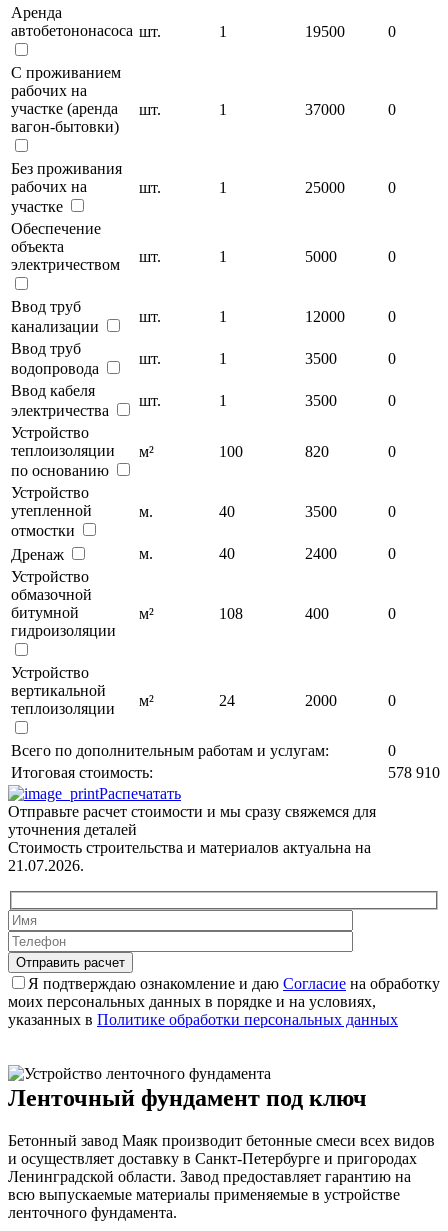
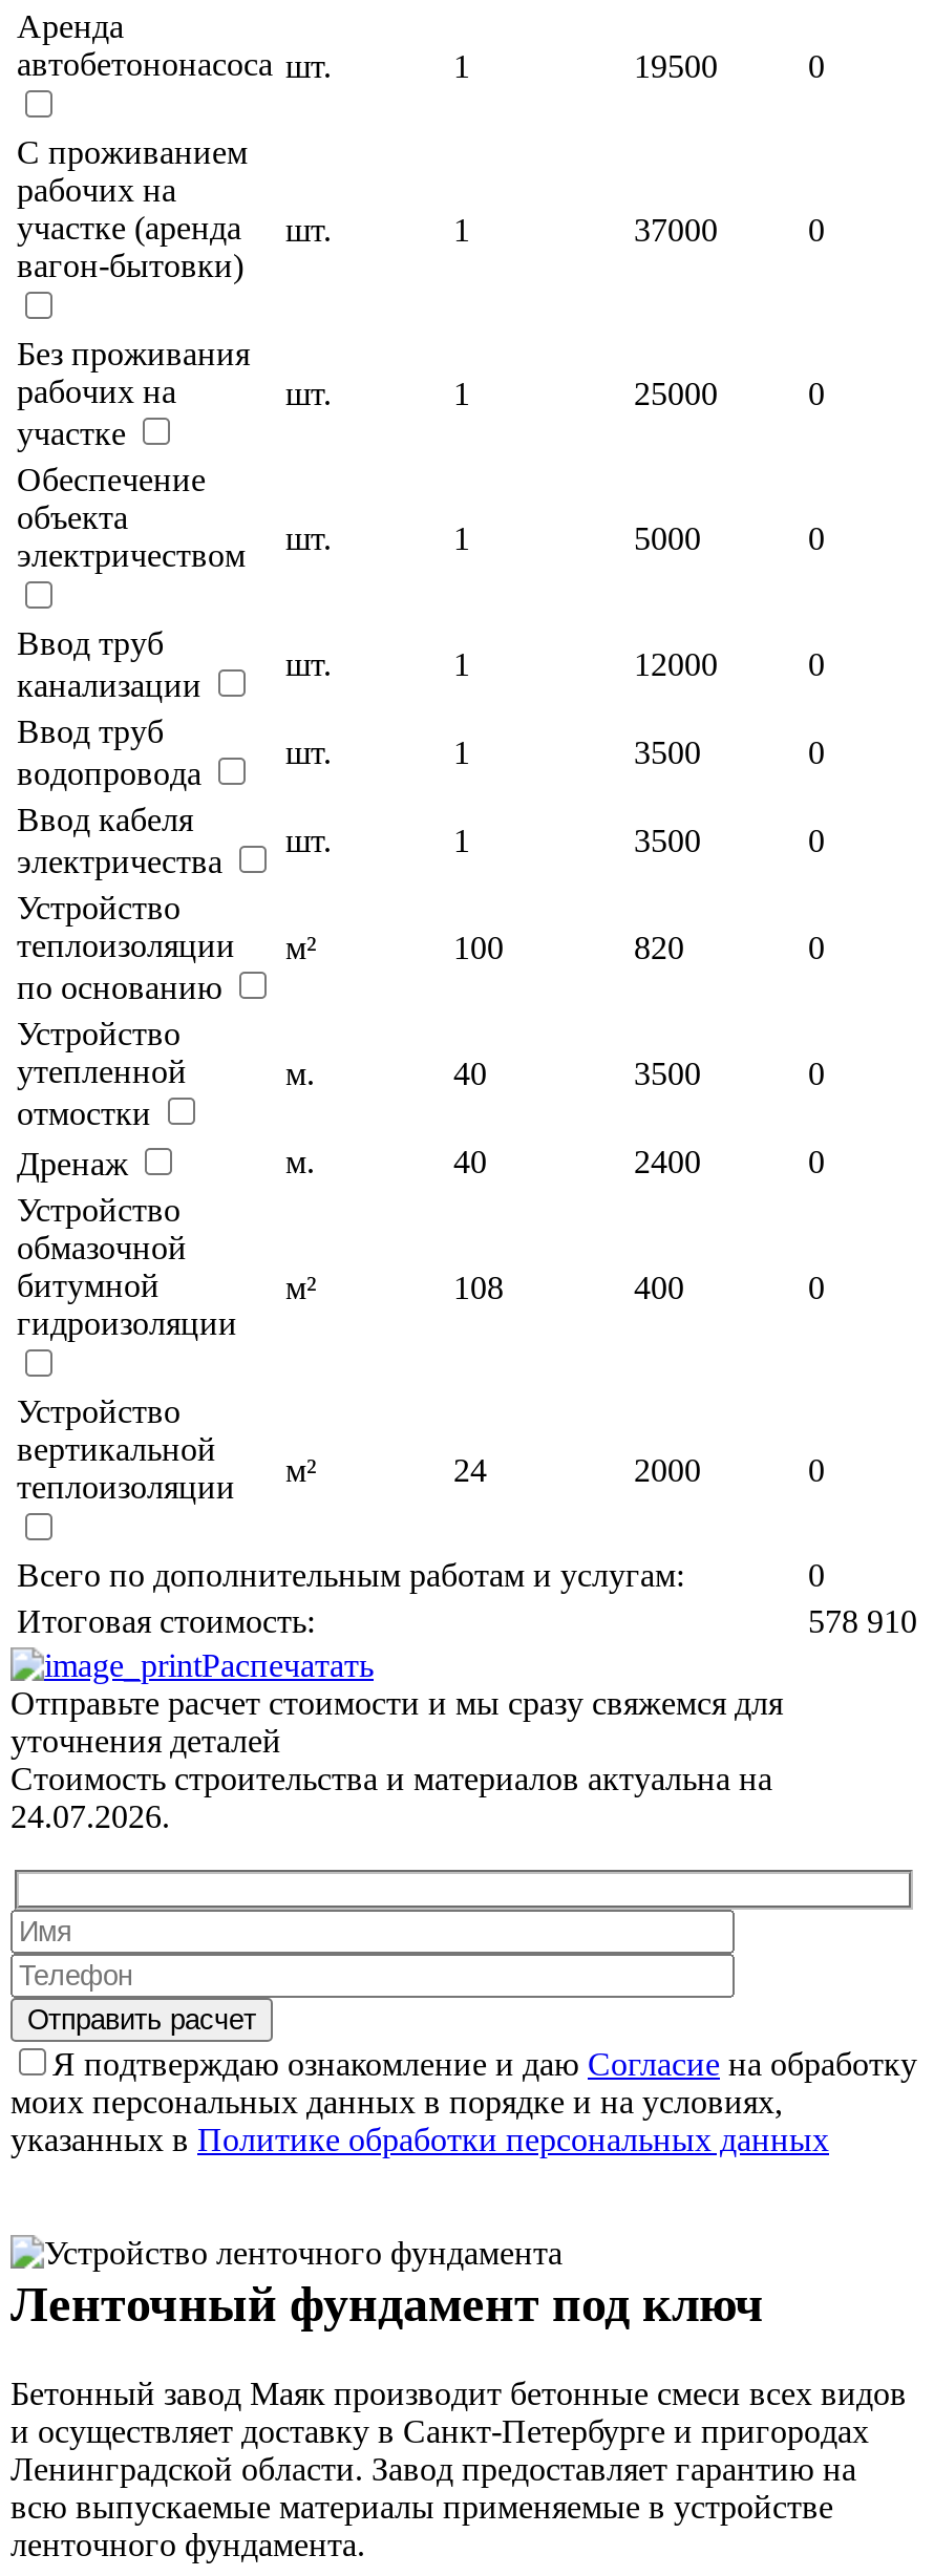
- 21.07.2026.
+ 24.07.2026.
